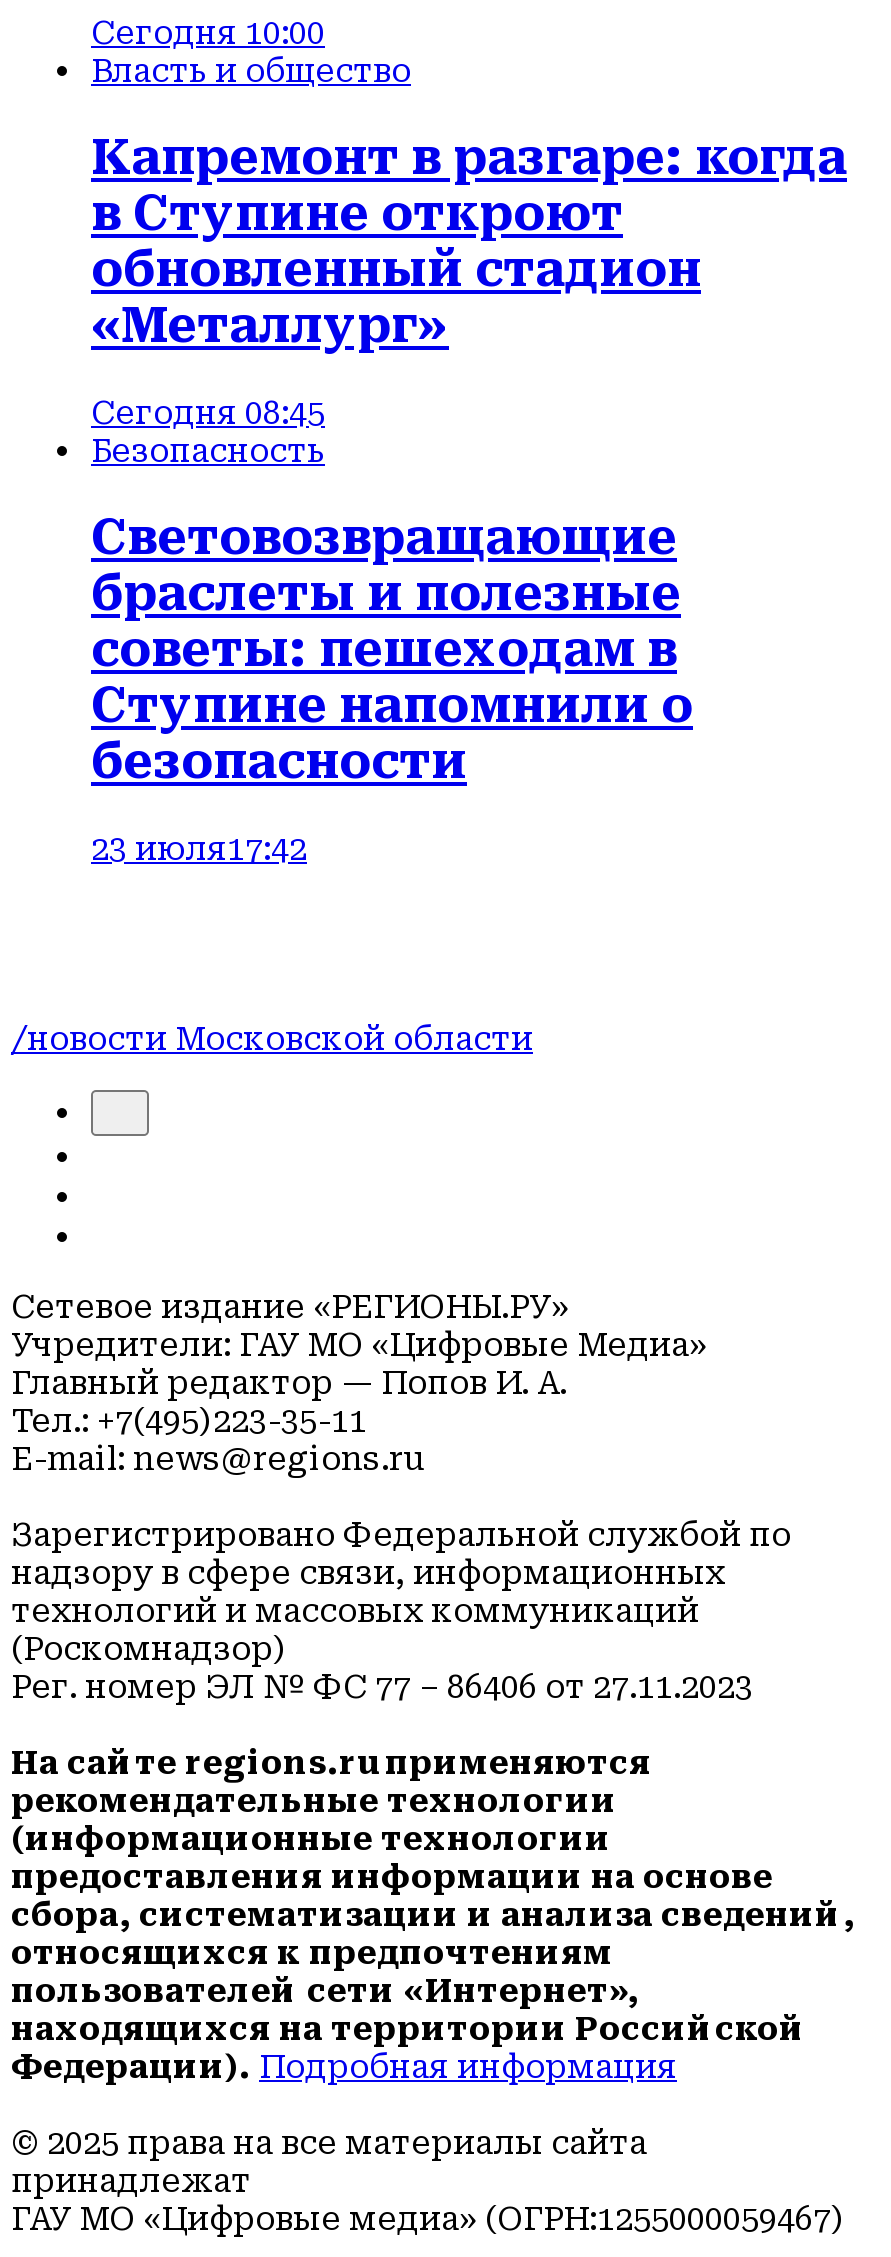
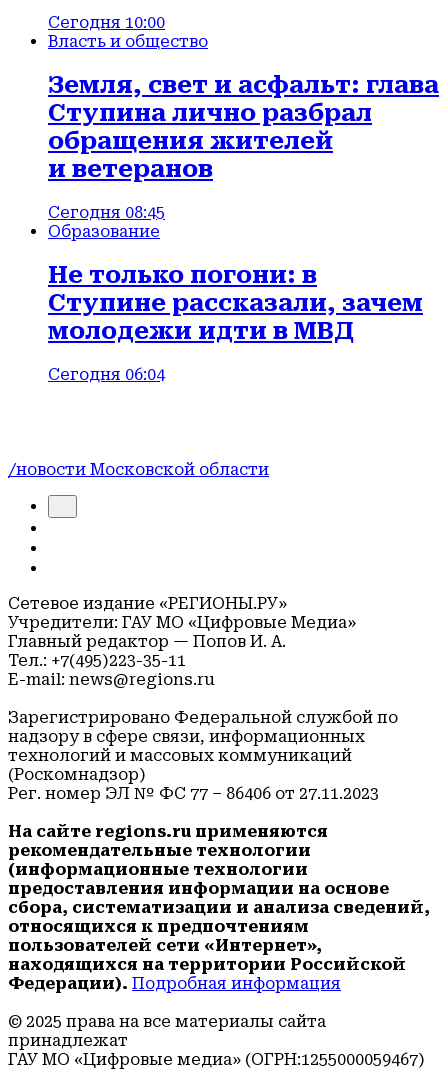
- Капремонт в разгаре: когда
- в Ступине откроют
- обновленный стадион
- «Металлург»
+ Земля, свет и асфальт: глава
+ Ступина лично разбрал
+ обращения жителей
+ и ветеранов

- Безопасность
+ Образование

- Световозвращающие
- браслеты и полезные
- советы: пешеходам в
- Ступине напомнили о
- безопасности
+ Не только погони: в
+ Ступине рассказали, зачем
+ молодежи идти в МВД

- 23 июля17:42
+ Сегодня 06:04
